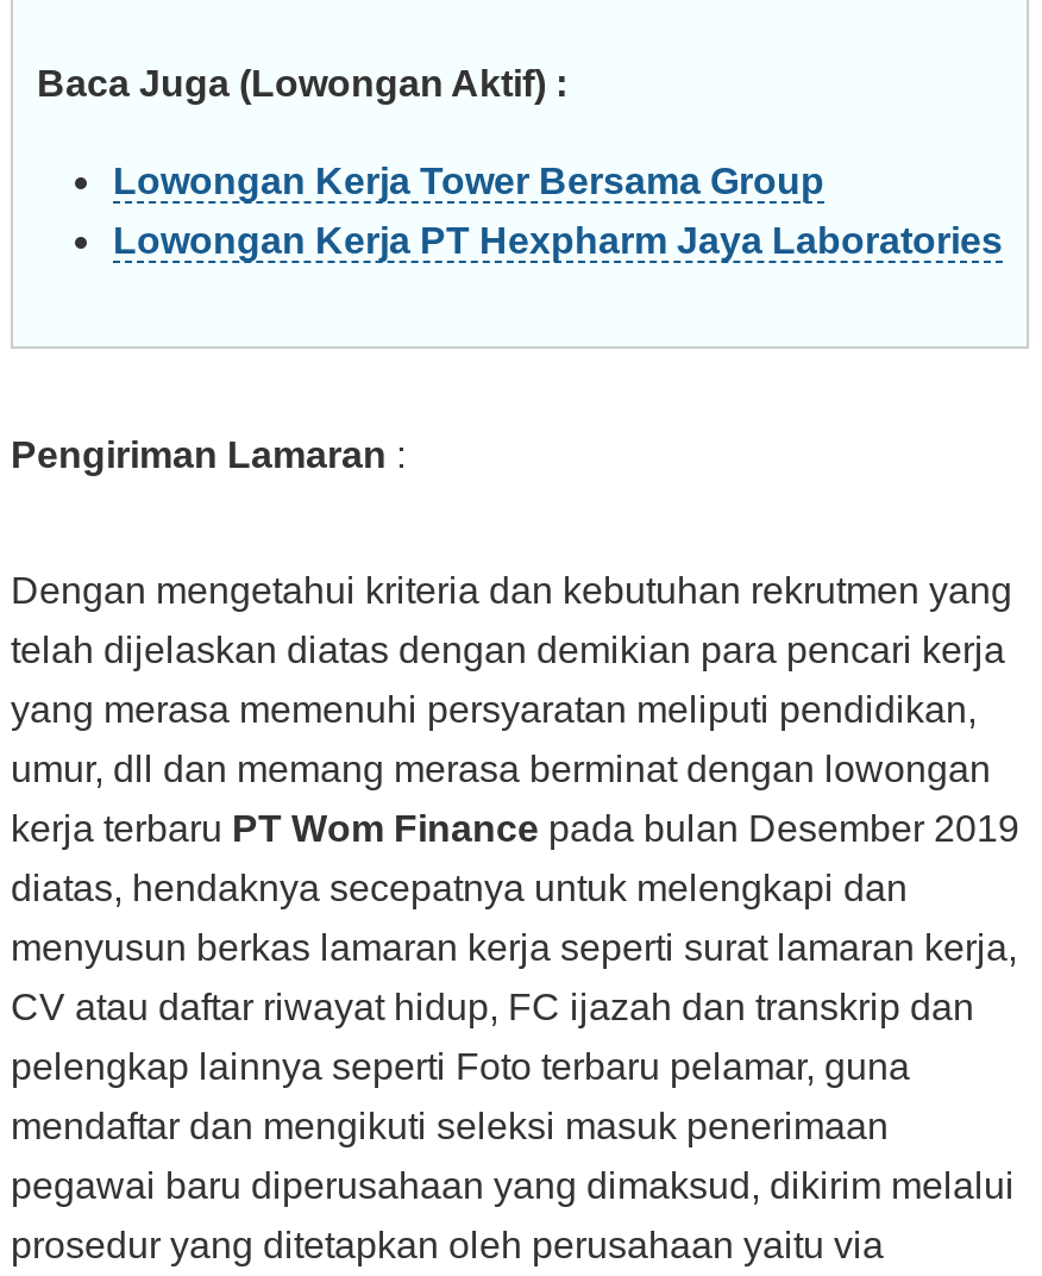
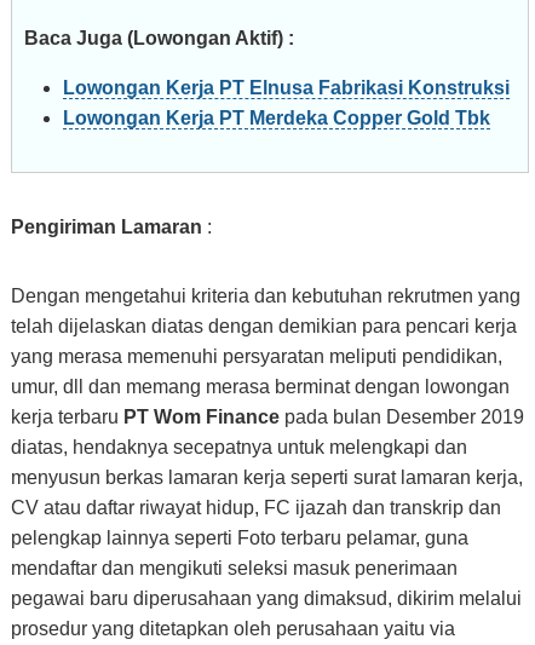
- Lowongan Kerja Tower Bersama Group
+ Lowongan Kerja PT Elnusa Fabrikasi Konstruksi

- Lowongan Kerja PT Hexpharm Jaya Laboratories
+ Lowongan Kerja PT Merdeka Copper Gold Tbk
